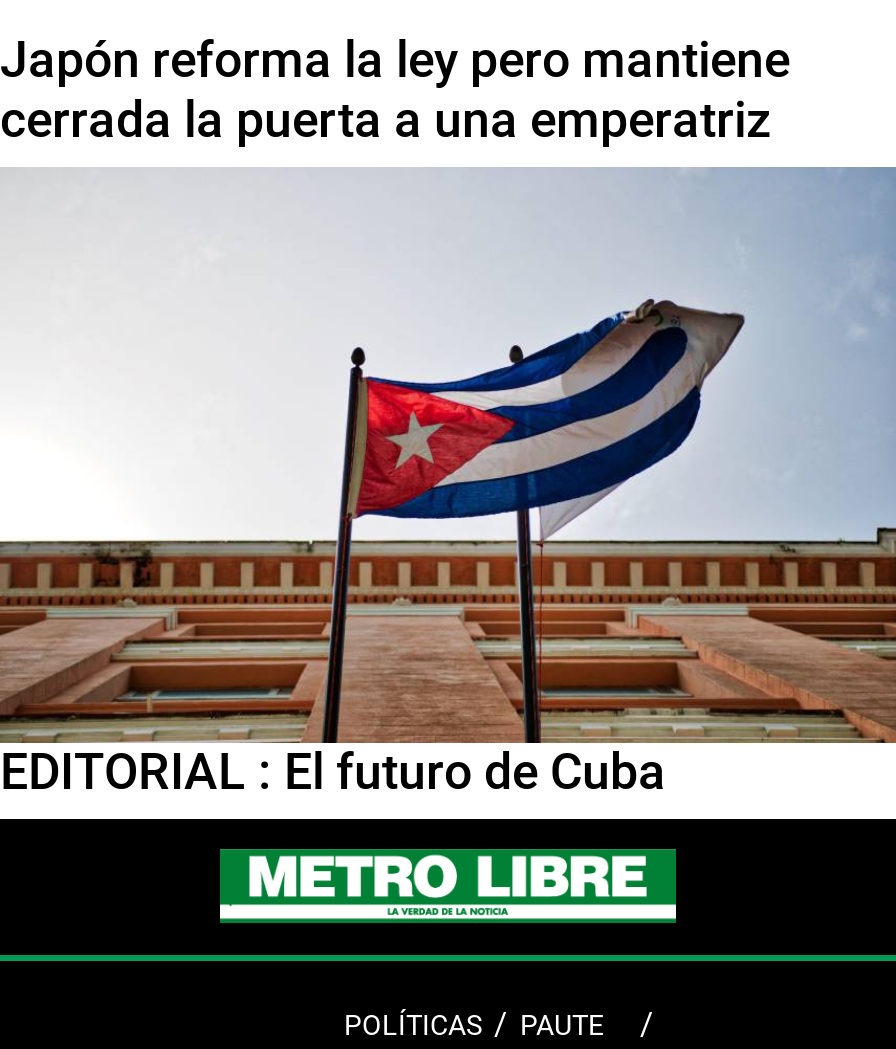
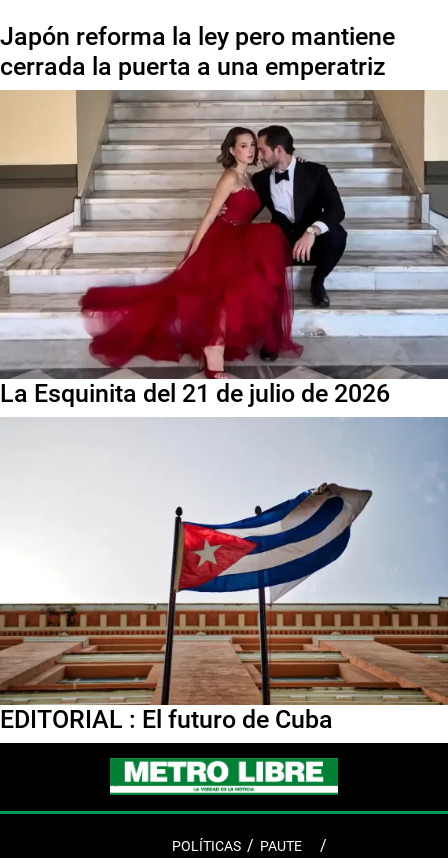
+ [image]
+ La Esquinita del 21 de julio de 2026
